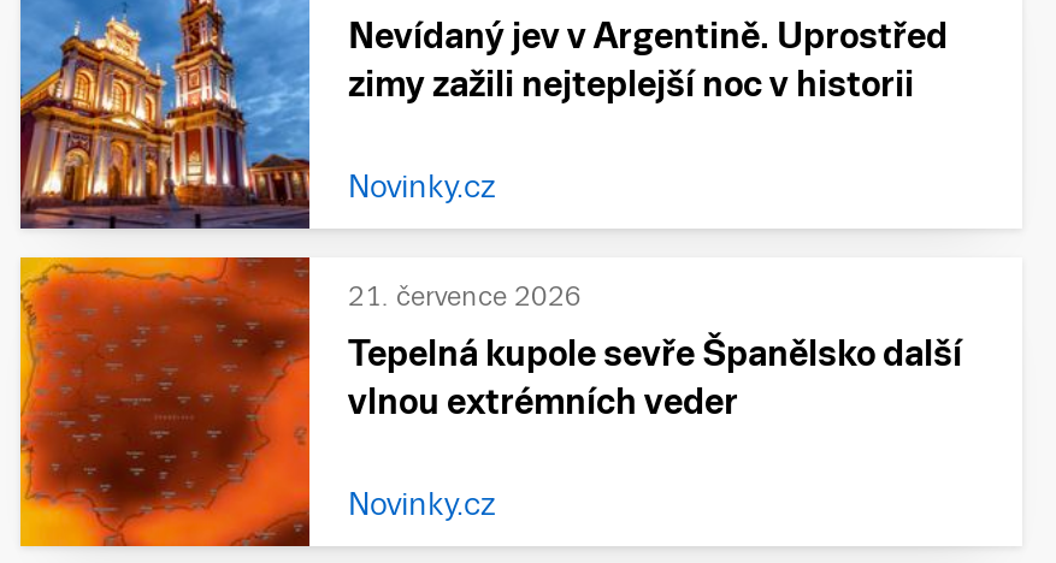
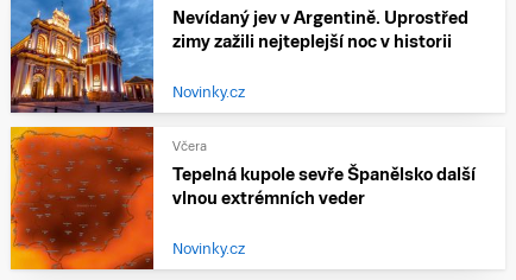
- 21. července 2026
+ Včera
